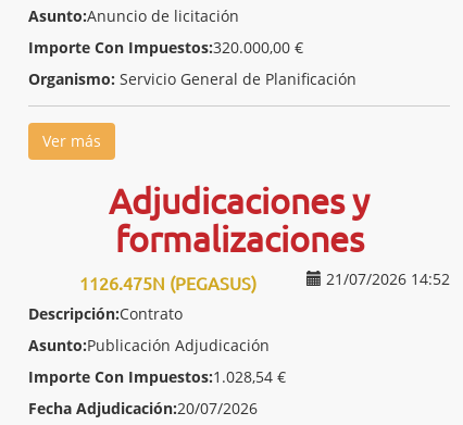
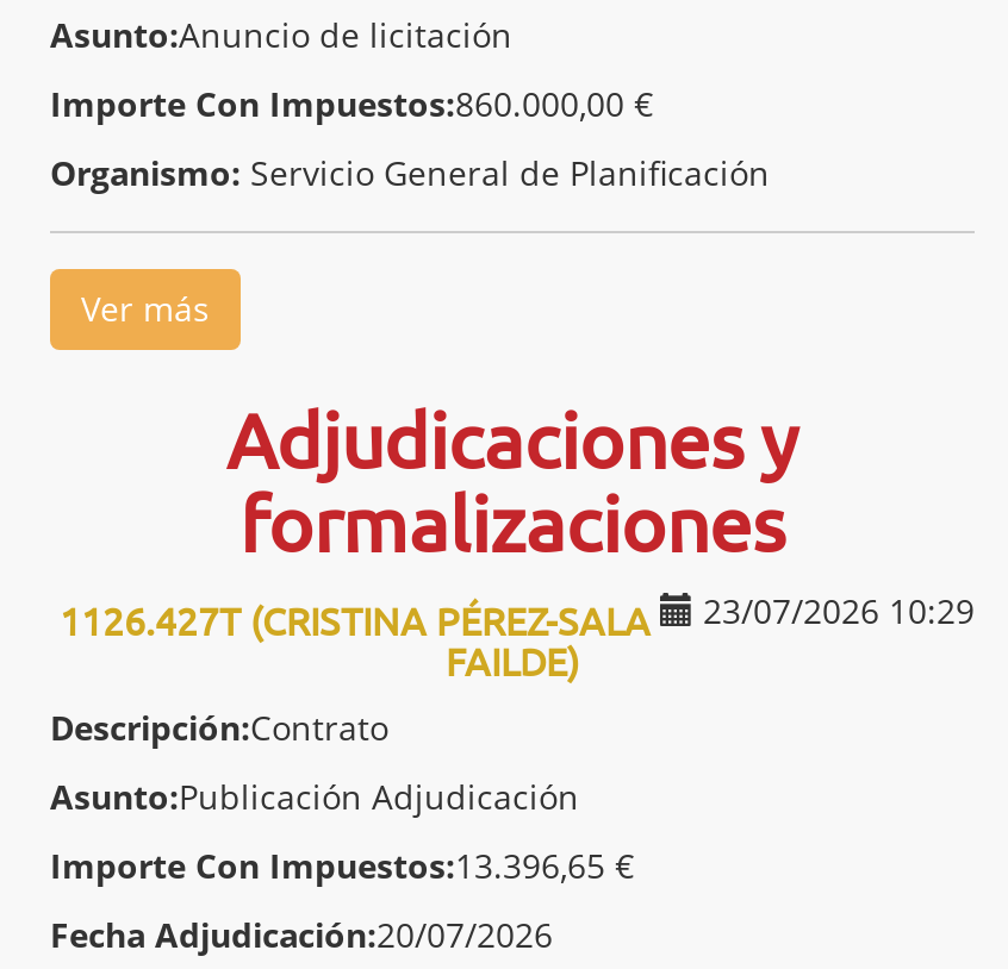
- Importe Con Impuestos:320.000,00 €
+ Importe Con Impuestos:860.000,00 €

- 21/07/2026 14:52
- 1126.475N (PEGASUS)
+ 23/07/2026 10:29
+ 1126.427T (CRISTINA PÉREZ-SALA
+ FAILDE)

- Importe Con Impuestos:1.028,54 €
+ Importe Con Impuestos:13.396,65 €
